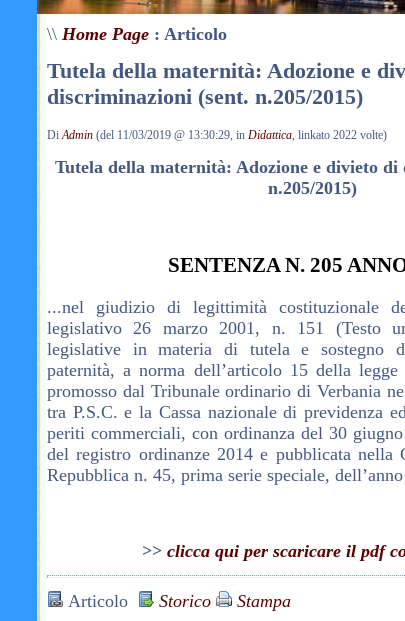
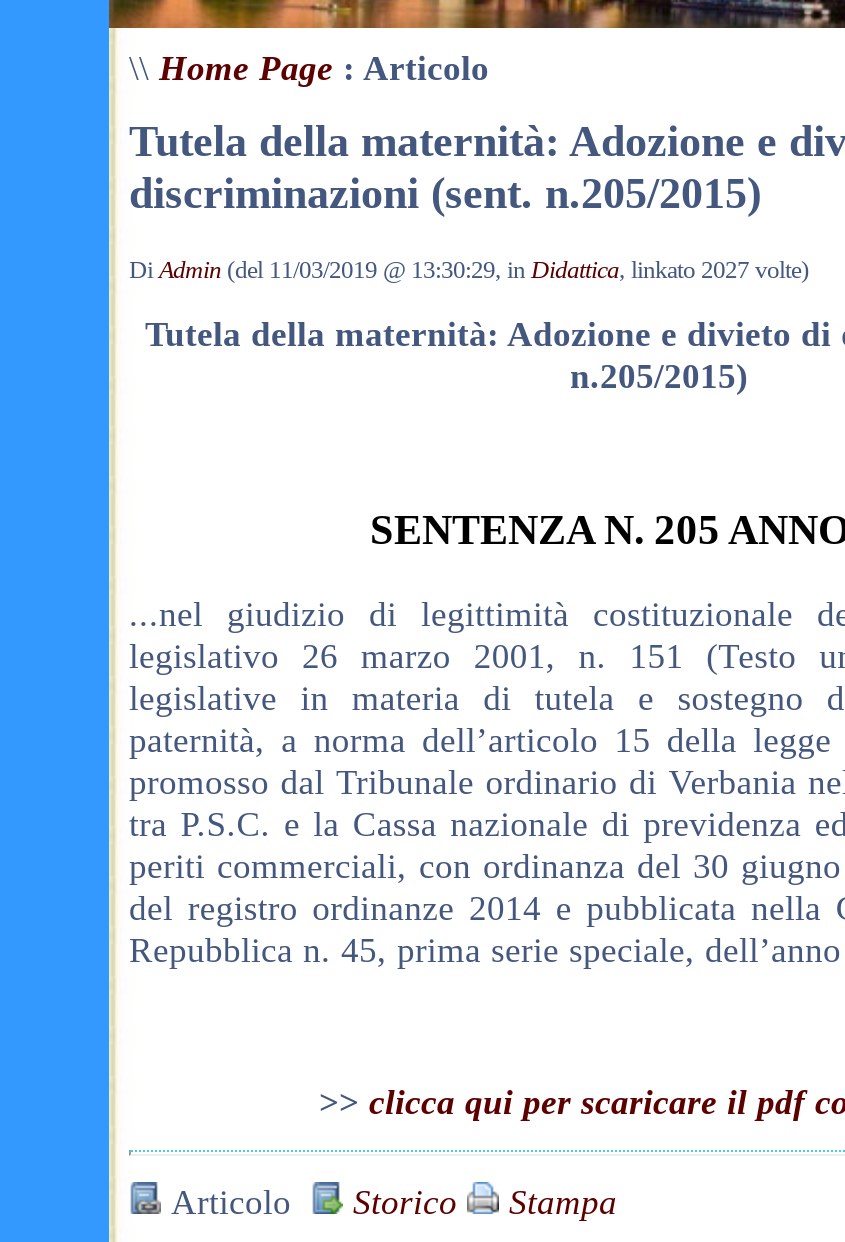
- Di Admin (del 11/03/2019 @ 13:30:29, in Didattica, linkato 2022 volte)
+ Di Admin (del 11/03/2019 @ 13:30:29, in Didattica, linkato 2027 volte)
